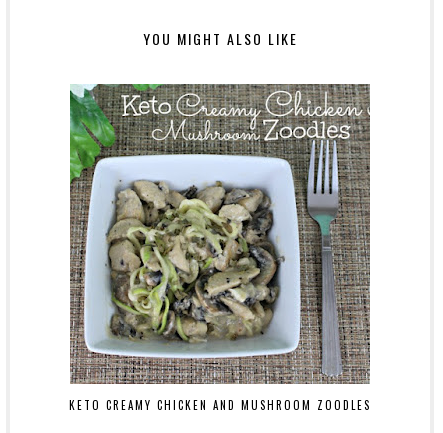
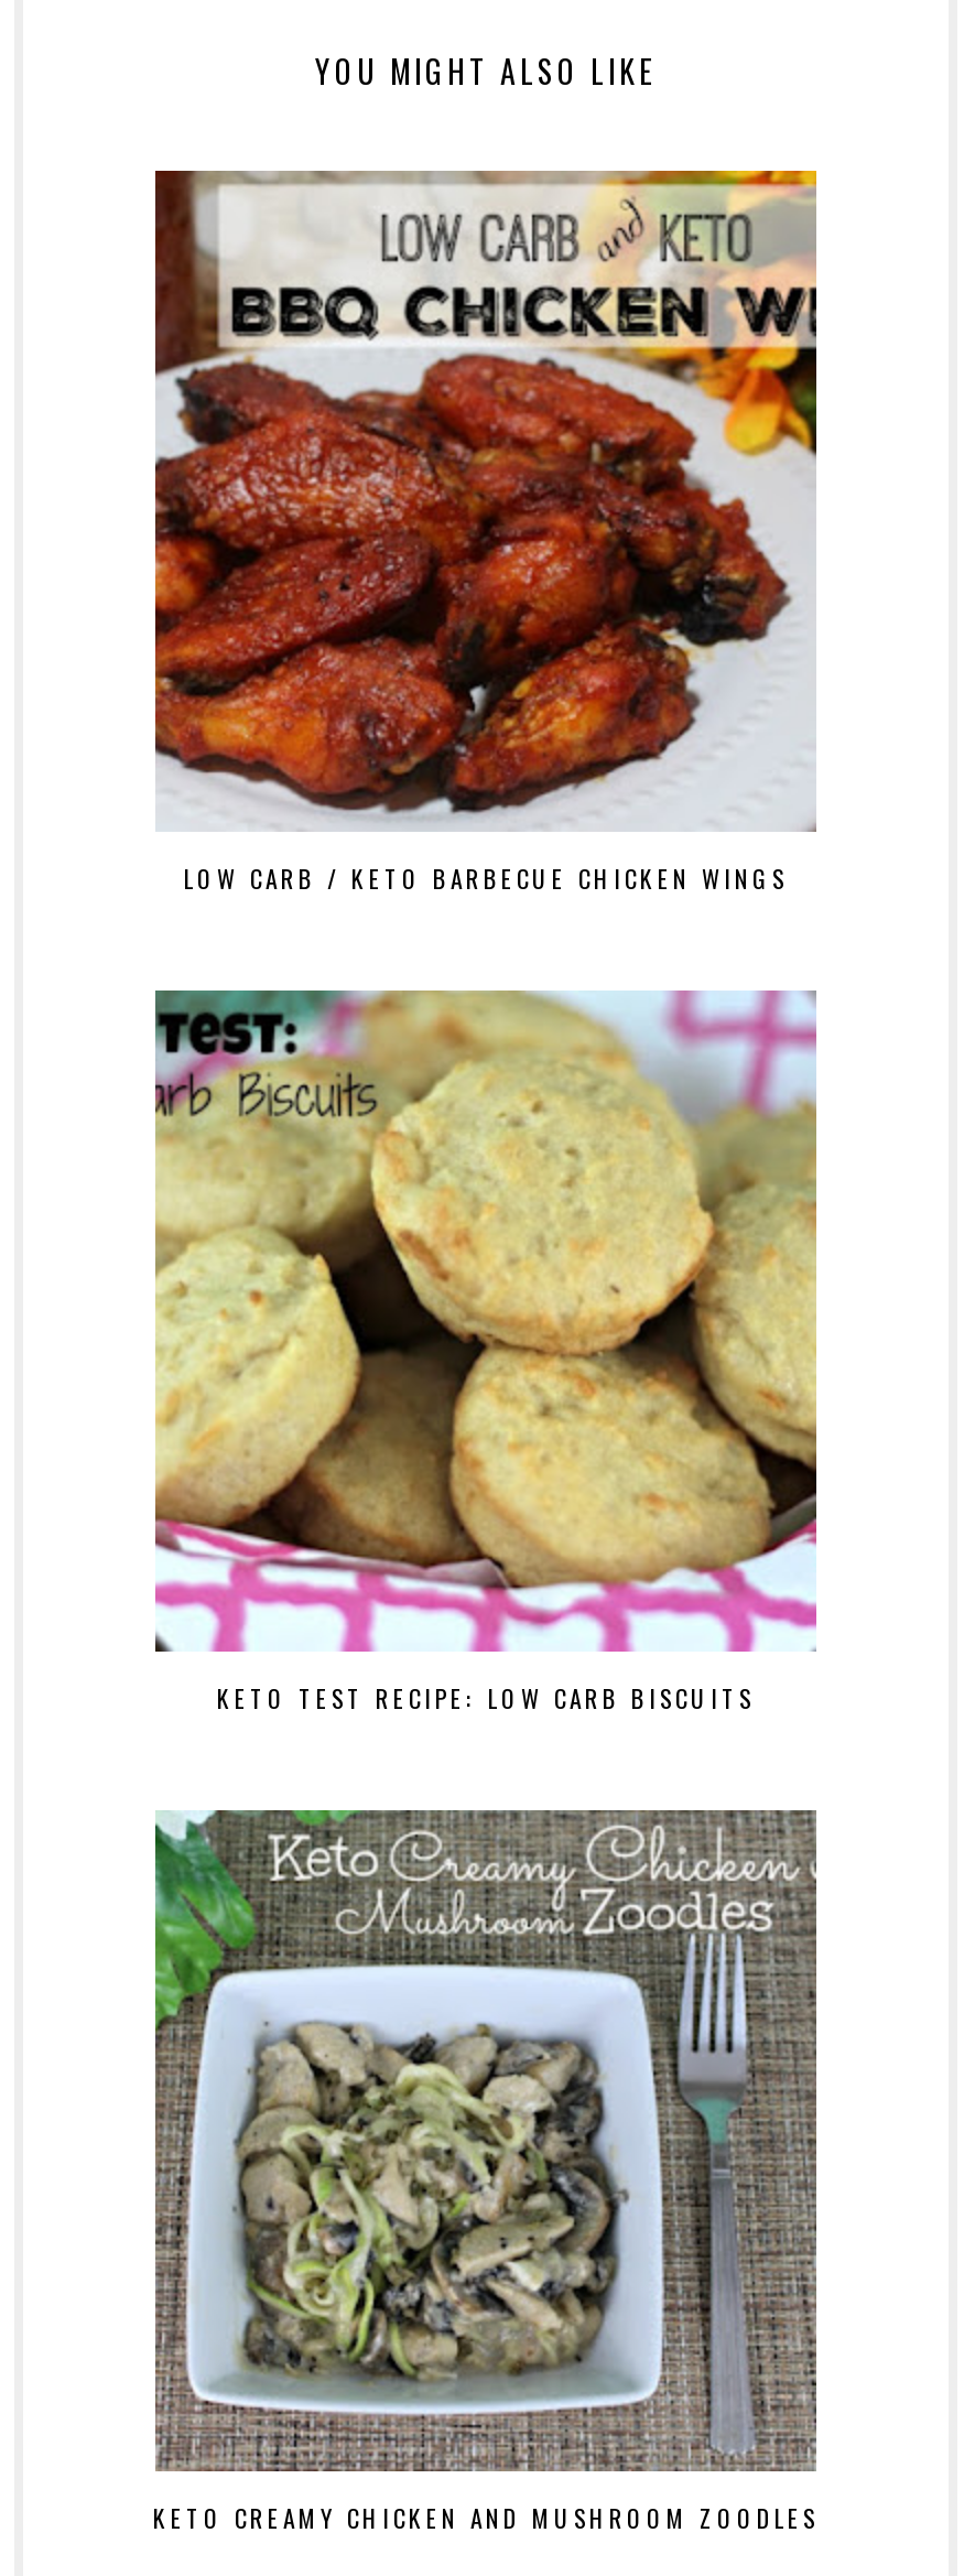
+ [image]
+ LOW CARB / KETO BARBECUE CHICKEN WINGS

+ [image]
+ KETO TEST RECIPE: LOW CARB BISCUITS
